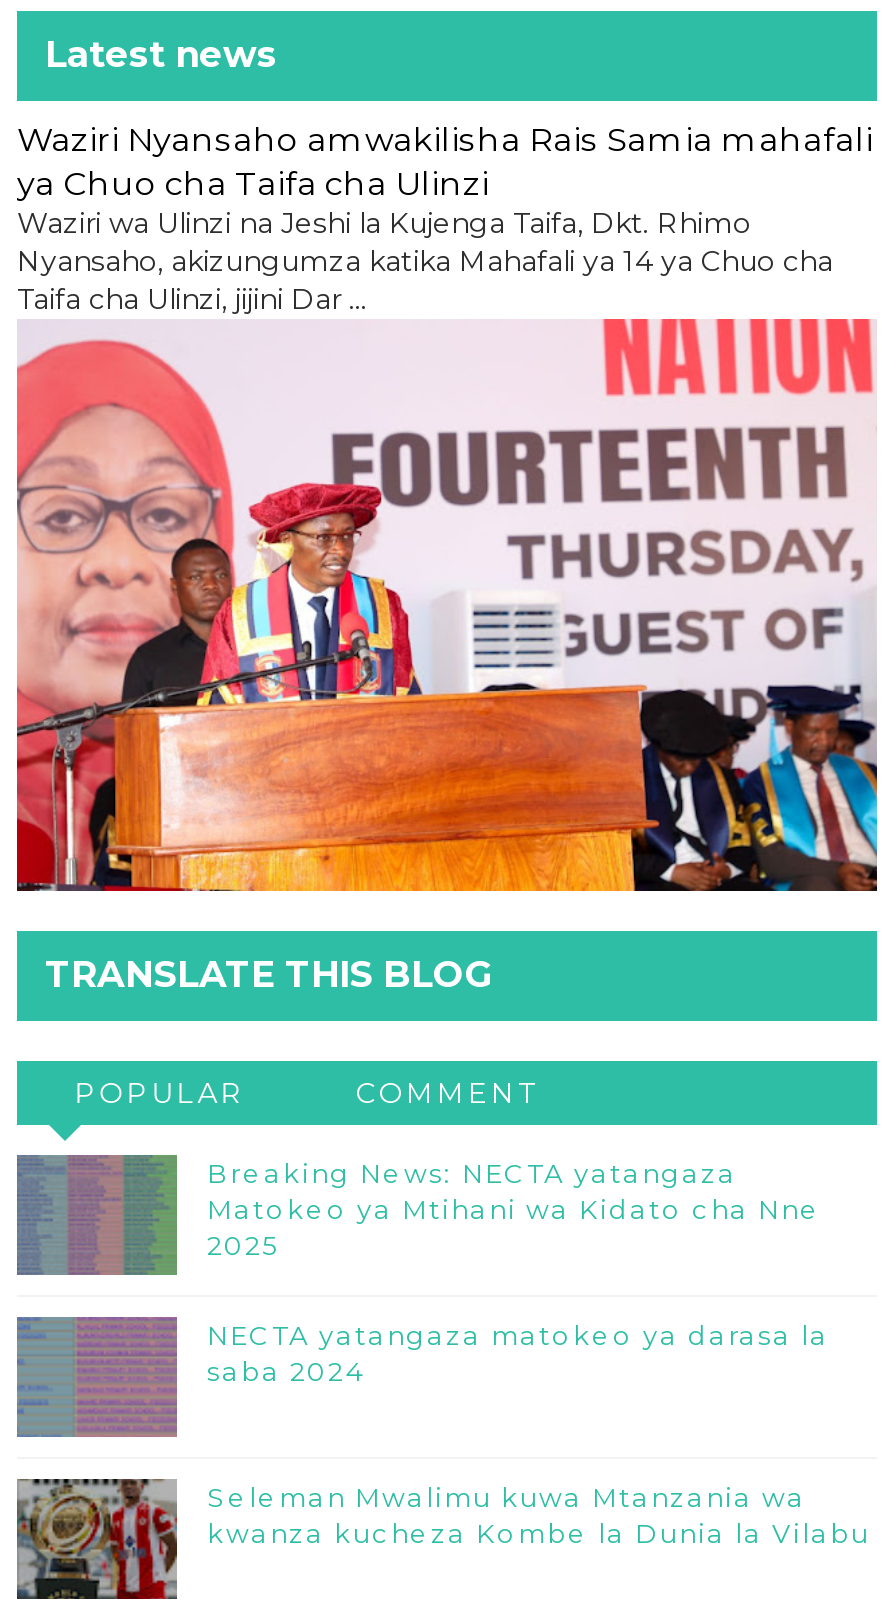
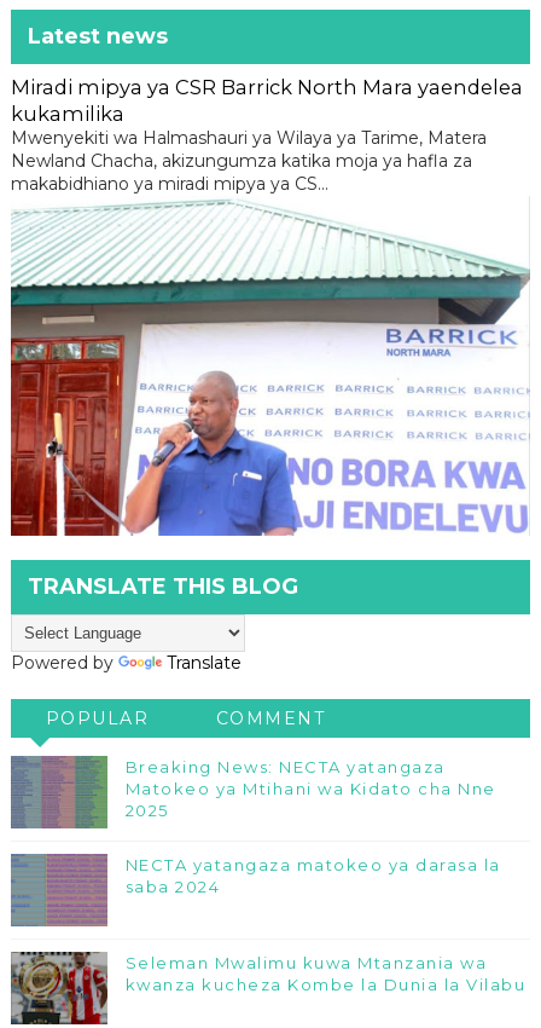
- Waziri Nyansaho amwakilisha Rais Samia mahafali
- ya Chuo cha Taifa cha Ulinzi
- Waziri wa Ulinzi na Jeshi la Kujenga Taifa, Dkt. Rhimo
- Nyansaho, akizungumza katika Mahafali ya 14 ya Chuo cha
- Taifa cha Ulinzi, jijini Dar ...
+ Miradi mipya ya CSR Barrick North Mara yaendelea
+ kukamilika
+ Mwenyekiti wa Halmashauri ya Wilaya ya Tarime, Matera
+ Newland Chacha, akizungumza katika moja ya hafla za
+ makabidhiano ya miradi mipya ya CS...

- [image]
+ [image]

+ Powered by
+ Translate
